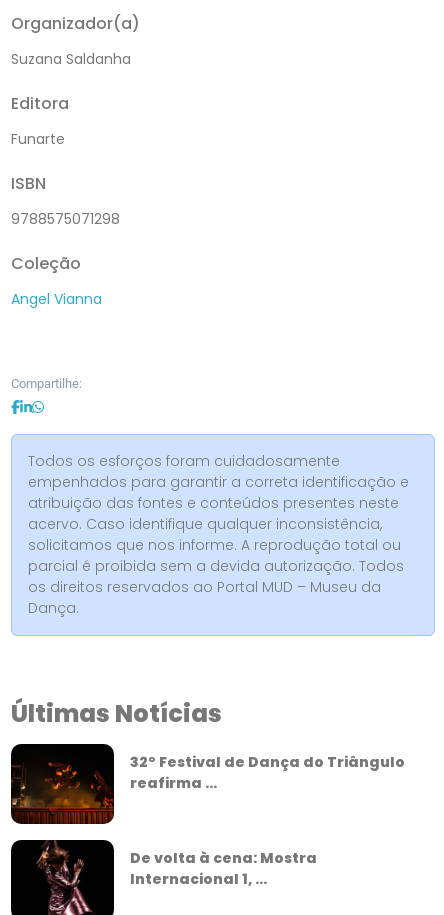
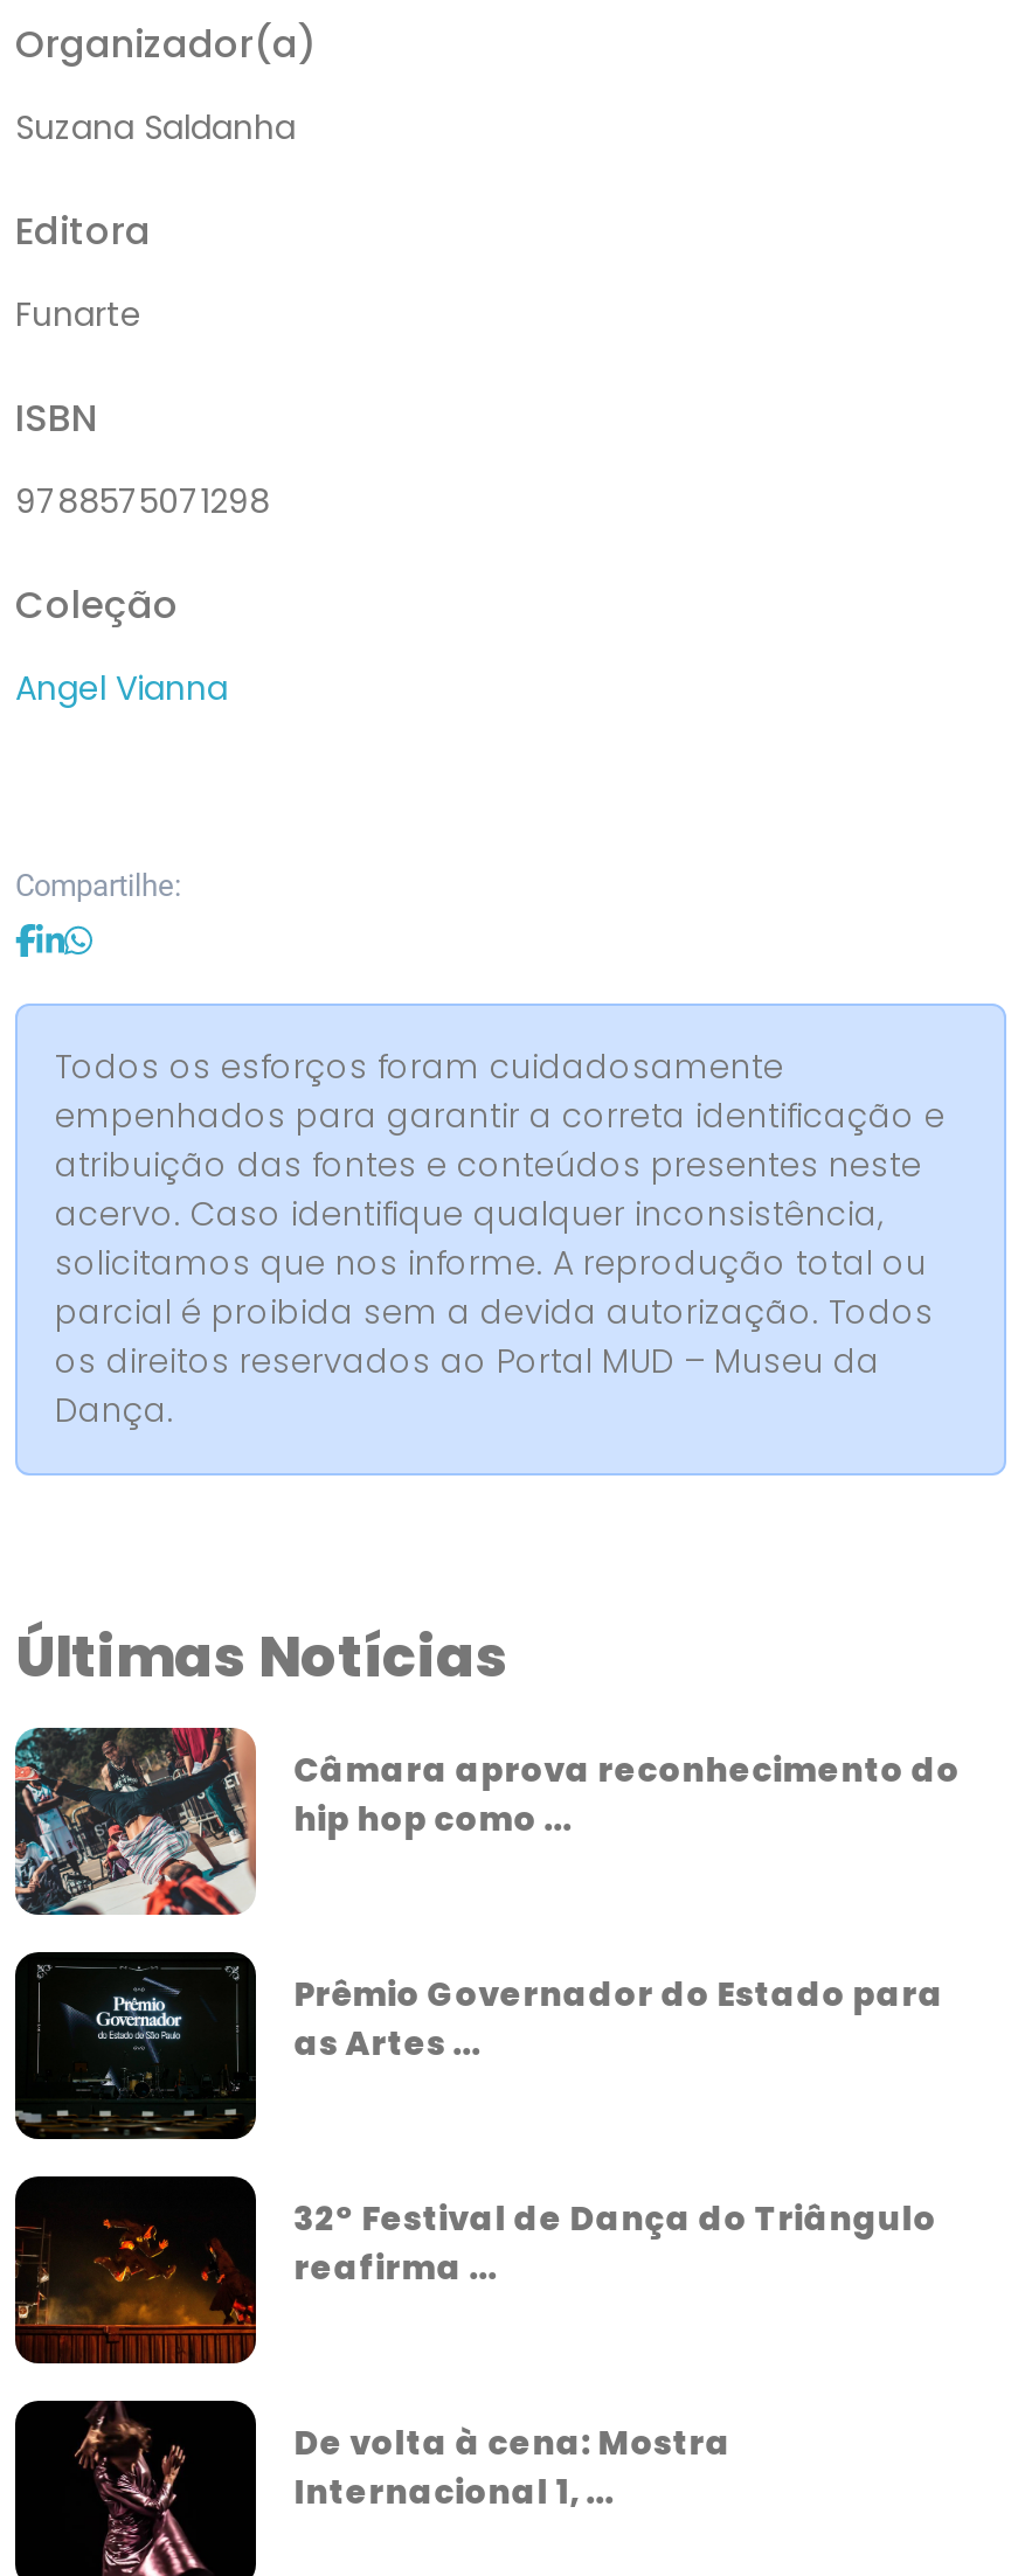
+ [image]
+ Câmara aprova reconhecimento do
+ hip hop como ...

+ [image]
+ Prêmio Governador do Estado para
+ as Artes ...
